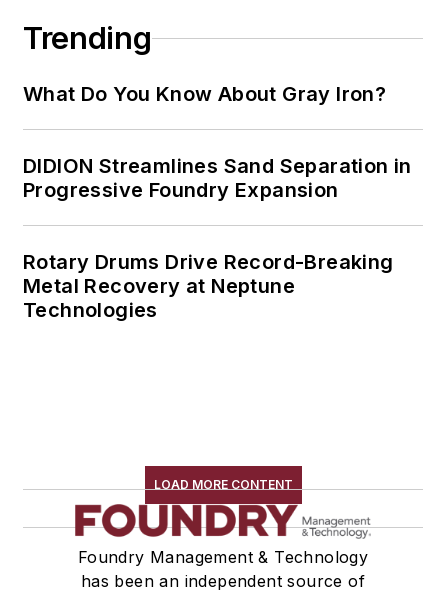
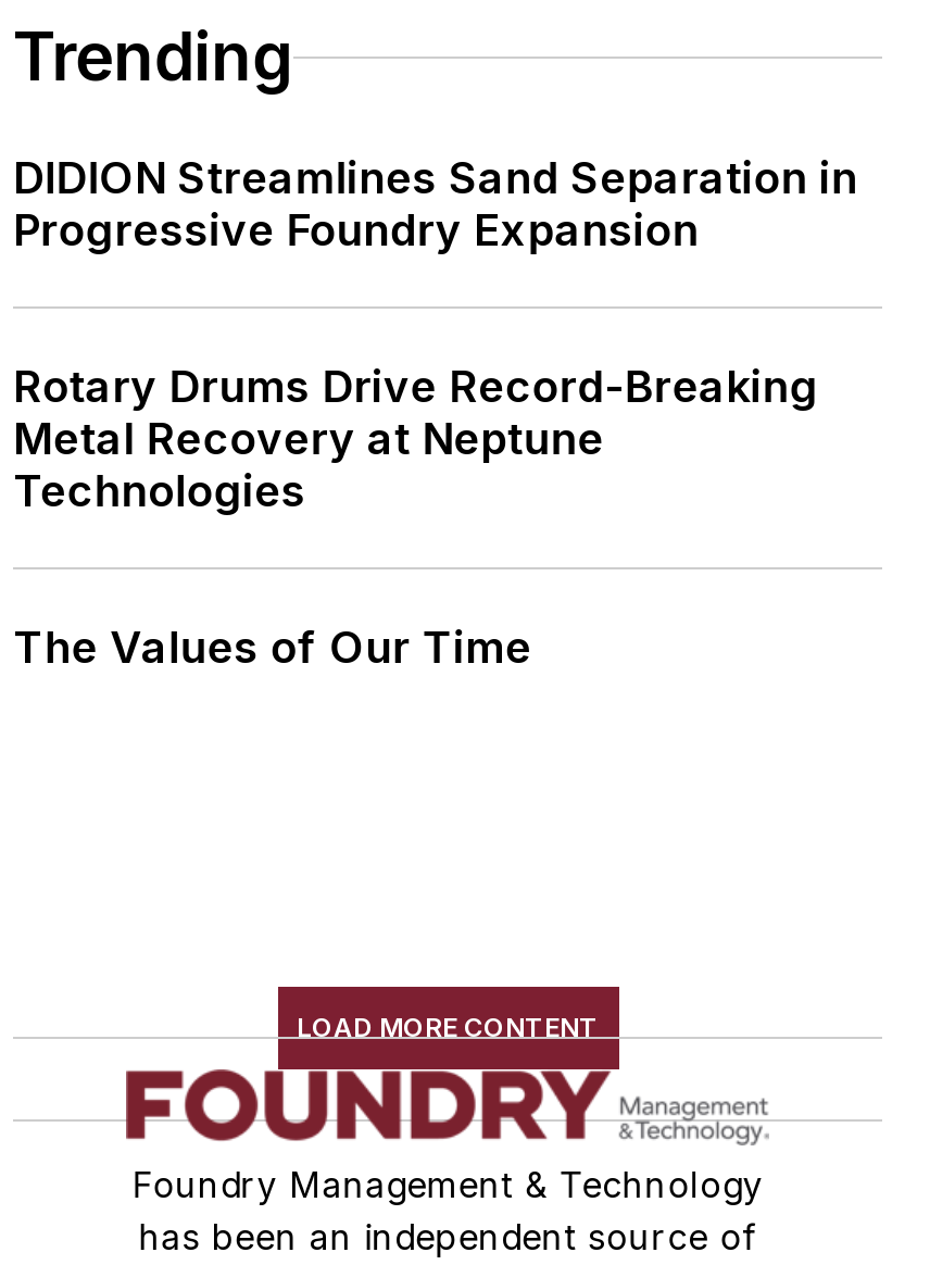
- What Do You Know About Gray Iron?

moved up: DIDION Streamlines Sand Separation in | Progressive Foundry Expansion | Rotary Drums Drive Record-Breaking | Metal Recovery at Neptune | Technologies

+ The Values of Our Time
